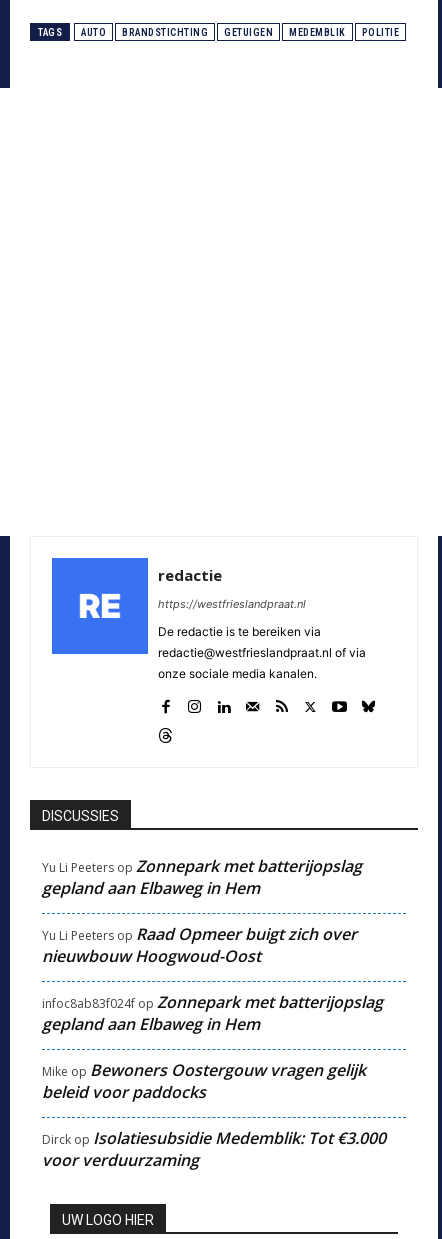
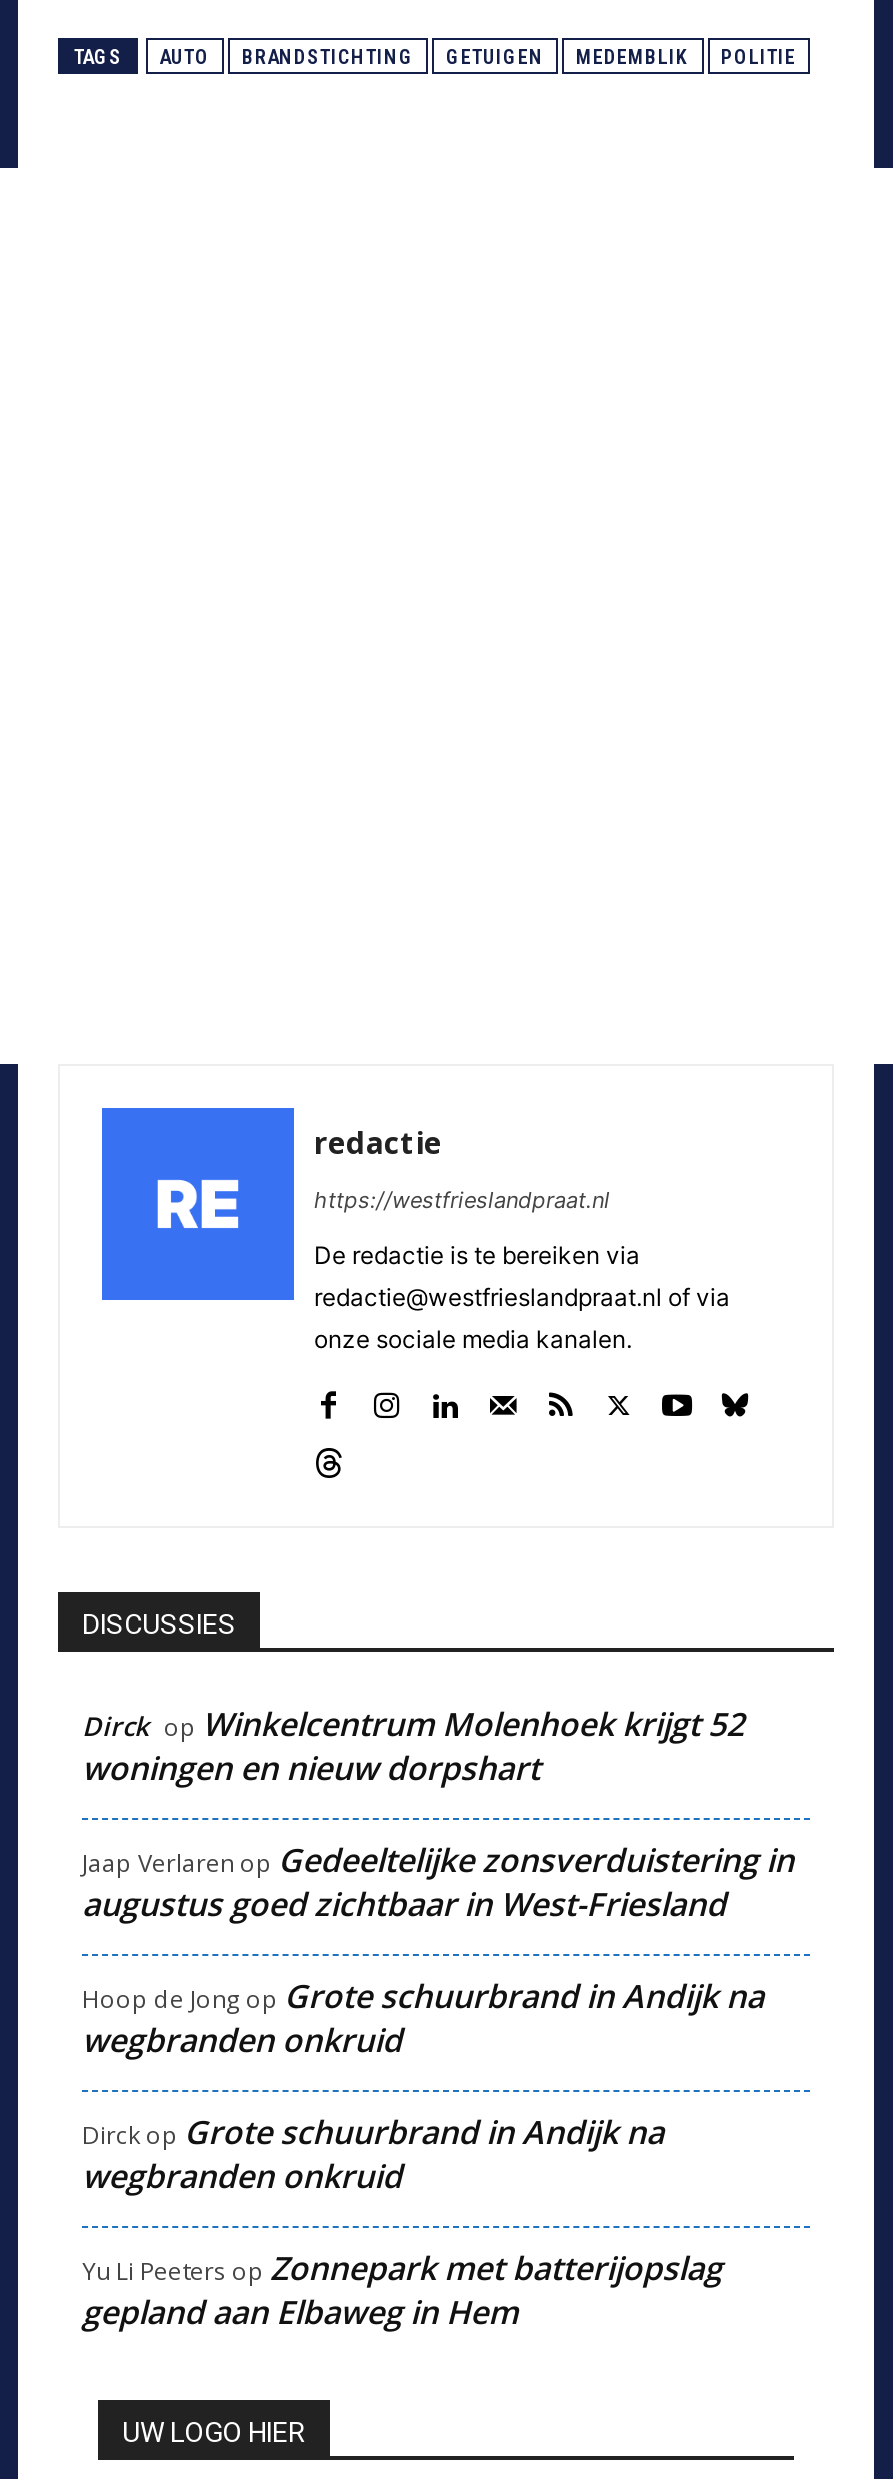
+ Dirck op Winkelcentrum Molenhoek krijgt 52
+ woningen en nieuw dorpshart
+ Jaap Verlaren op Gedeeltelijke zonsverduistering in
+ augustus goed zichtbaar in West-Friesland
+ Hoop de Jong op Grote schuurbrand in Andijk na
+ wegbranden onkruid
+ Dirckop Grote schuurbrand in Andijk na
+ wegbranden onkruid

moved down: Yu Li Peeters op Zonnepark met batterijopslag | gepland aan Elbaweg in Hem

- Yu Li Peeters op Raad Opmeer buigt zich over
- nieuwbouw Hoogwoud-Oost
- infoc8ab83f024f op Zonnepark met batterijopslag
- gepland aan Elbaweg in Hem
- Mike op Bewoners Oostergouw vragen gelijk
- beleid voor paddocks
- Dirck op Isolatiesubsidie Medemblik: Tot €3.000
- voor verduurzaming
